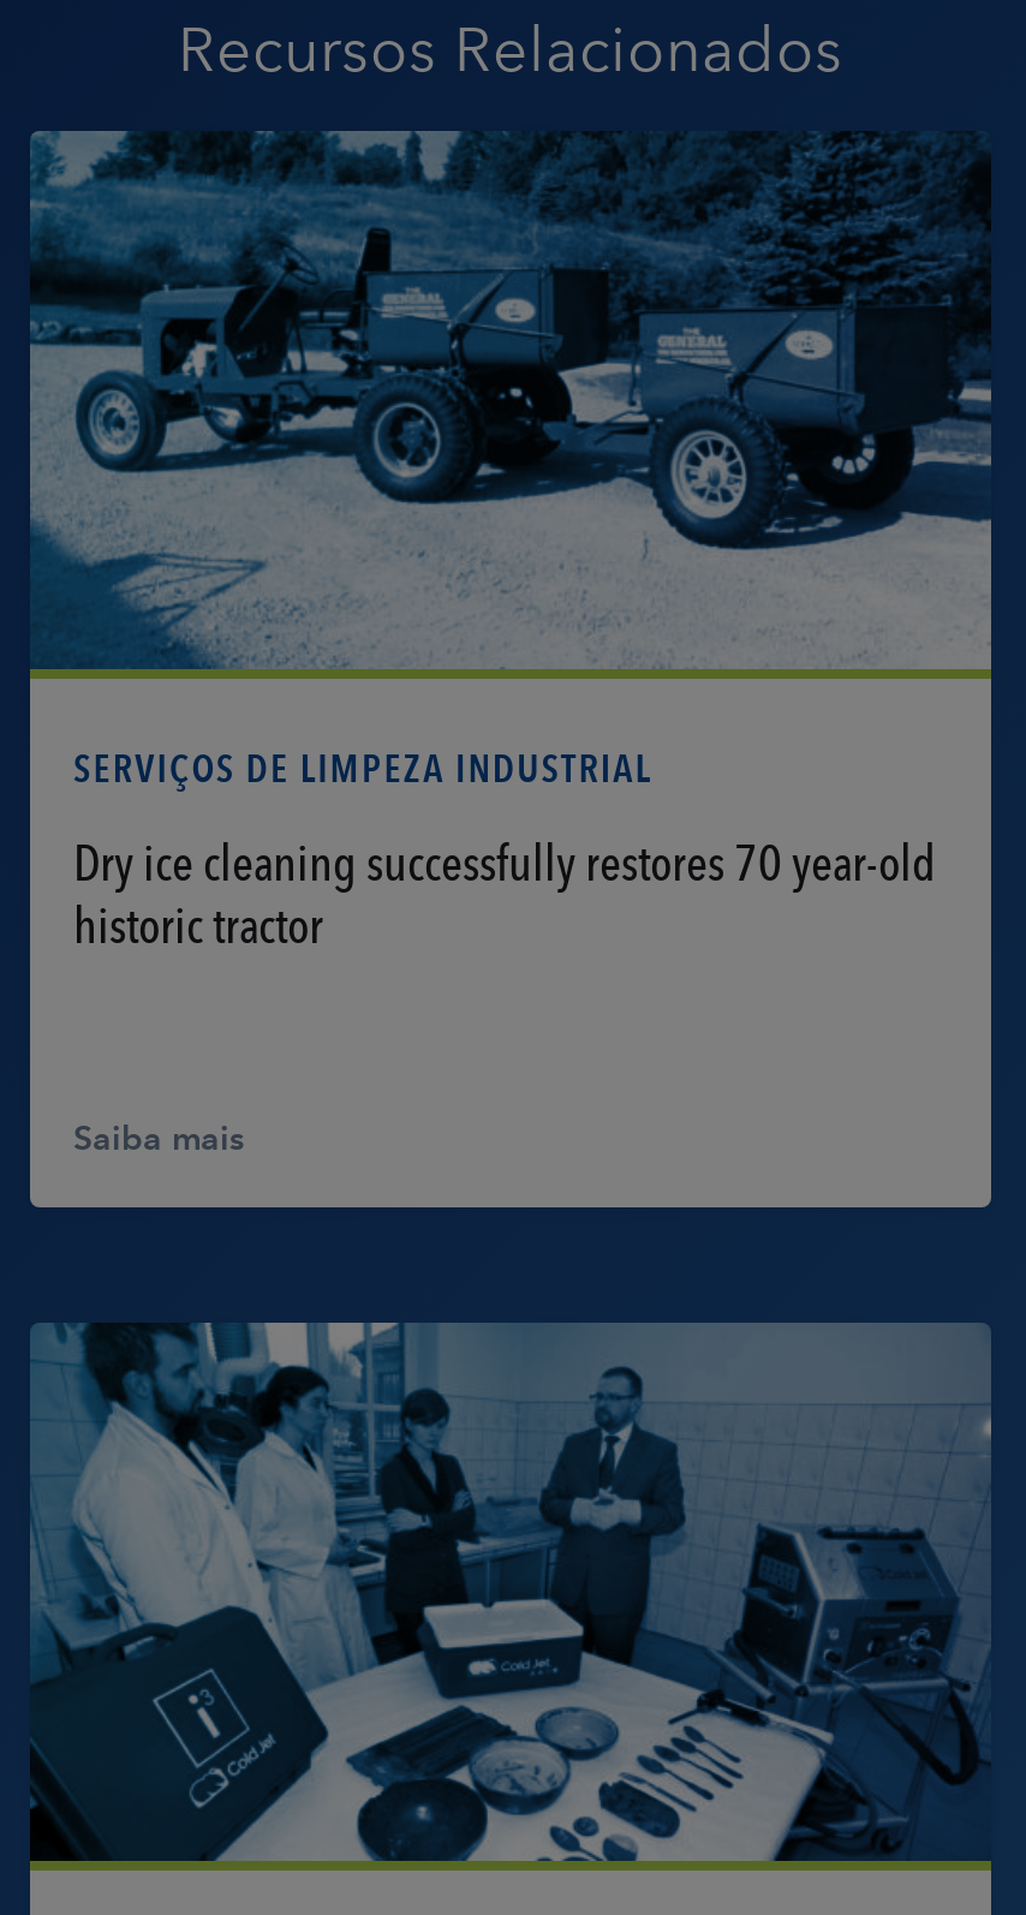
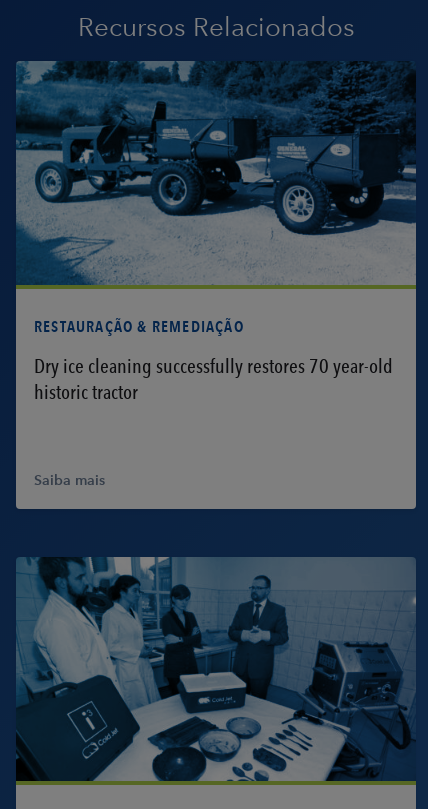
- SERVIÇOS DE LIMPEZA INDUSTRIAL
+ RESTAURAÇÃO & REMEDIAÇÃO
